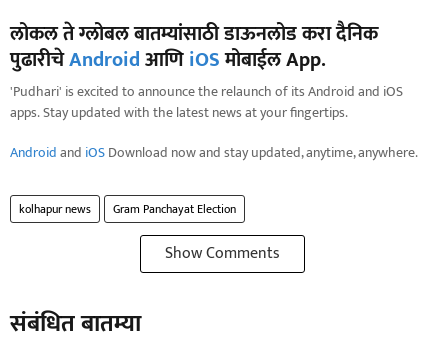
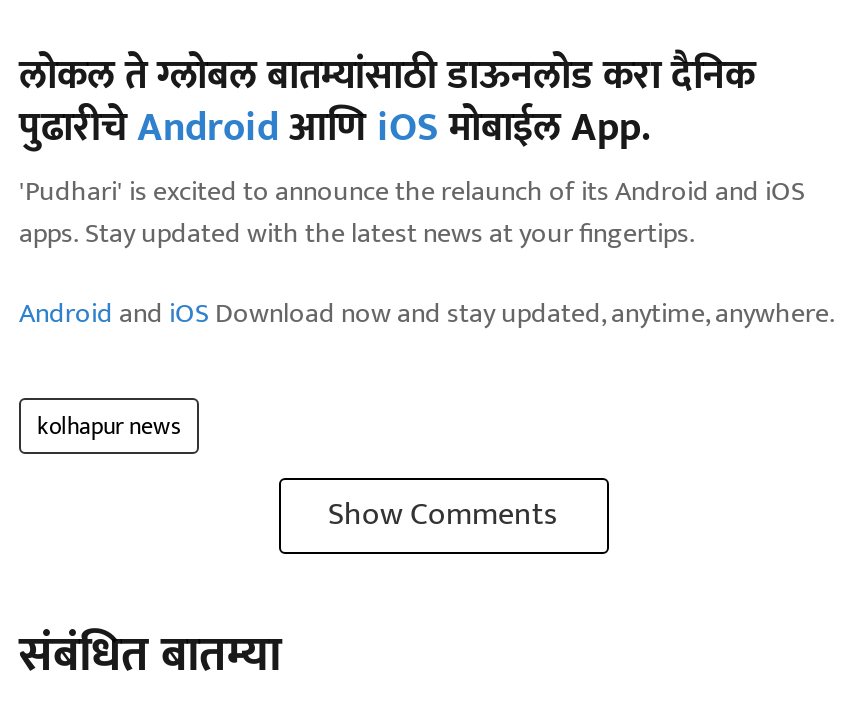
- Gram Panchayat Election
